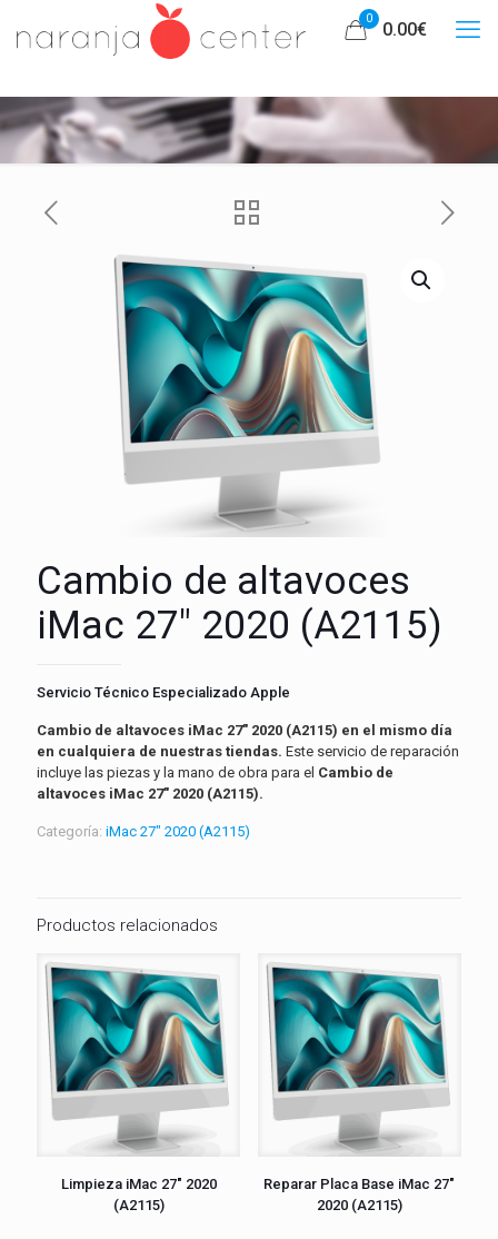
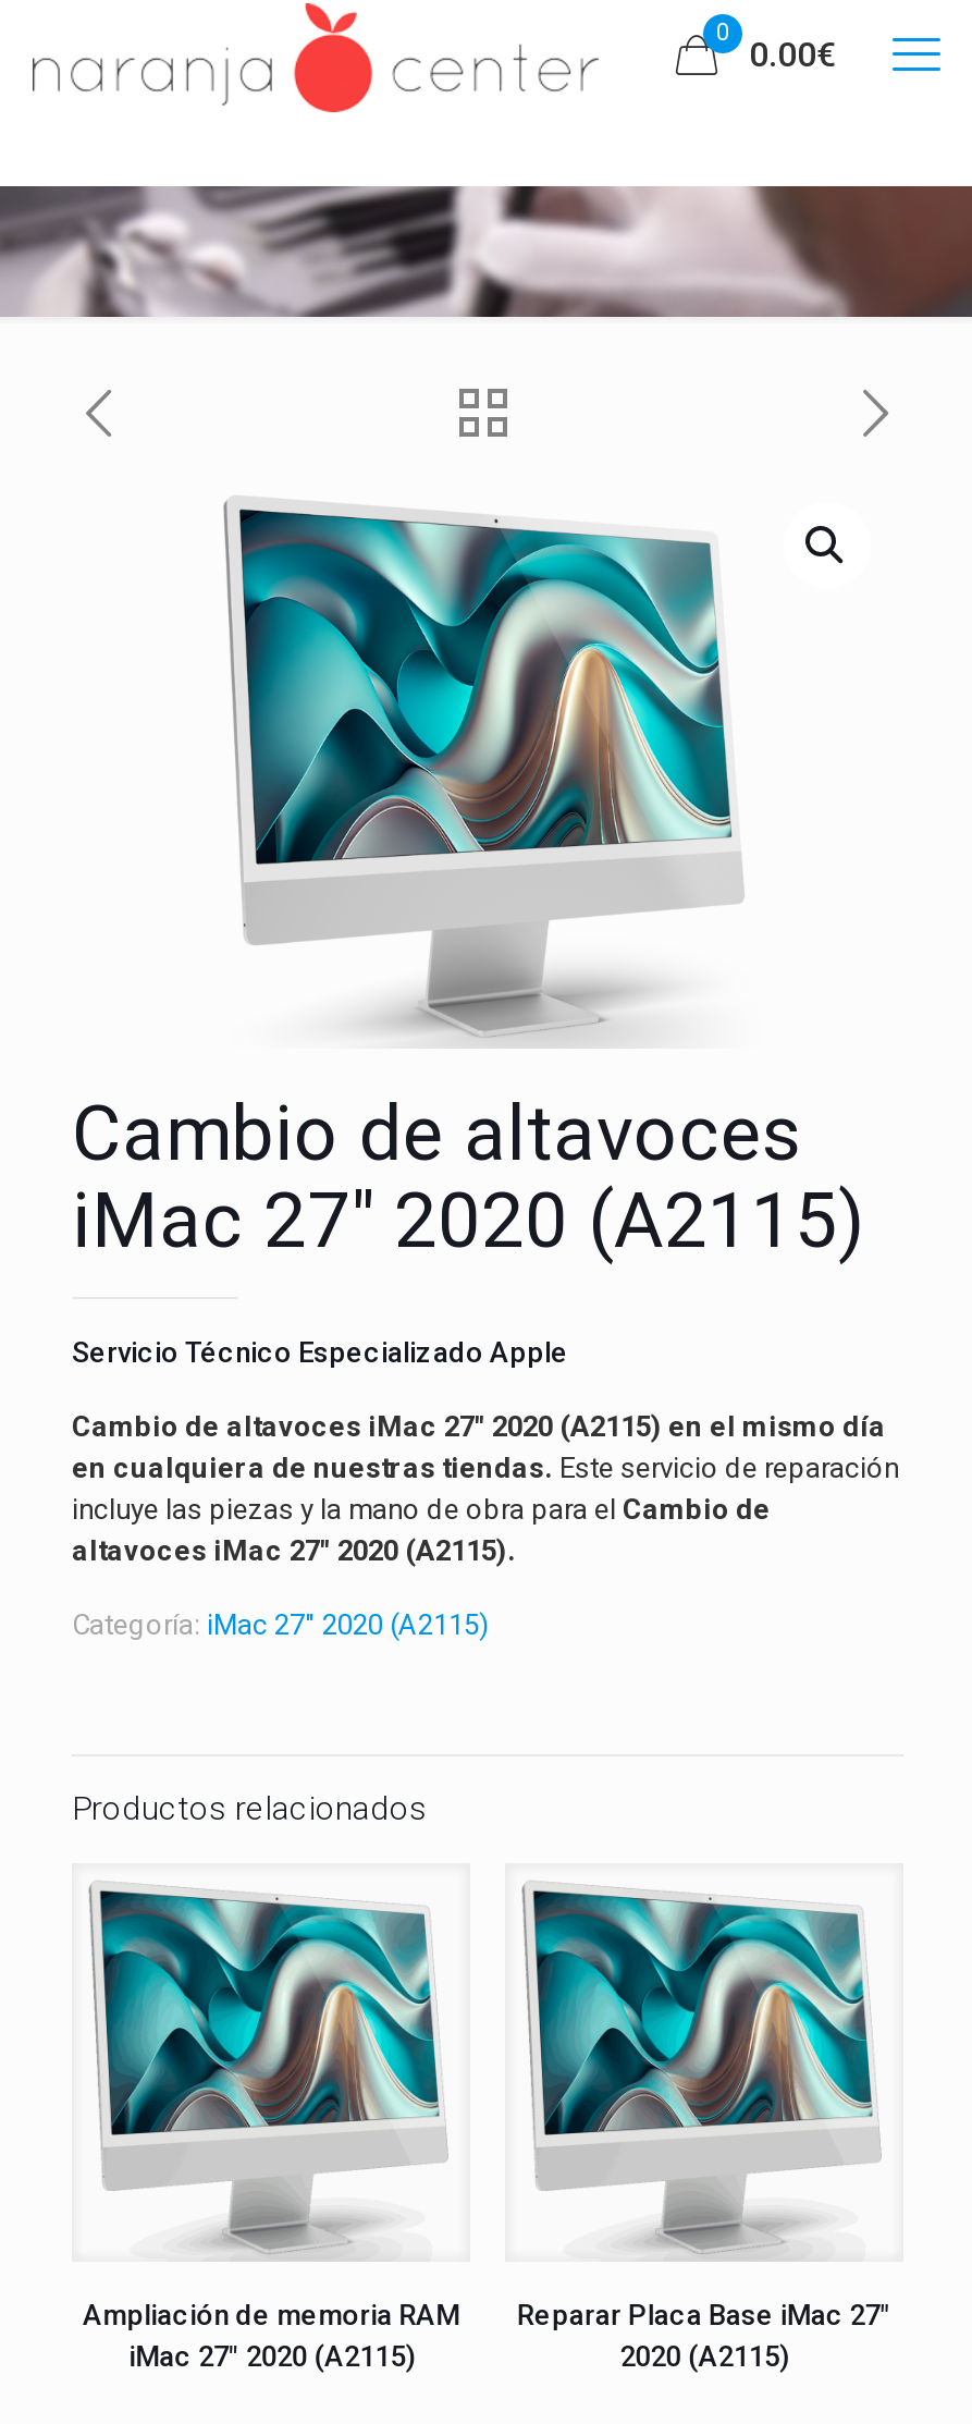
- Limpieza iMac 27″ 2020
- (A2115)
+ Ampliación de memoria RAM
+ iMac 27″ 2020 (A2115)
